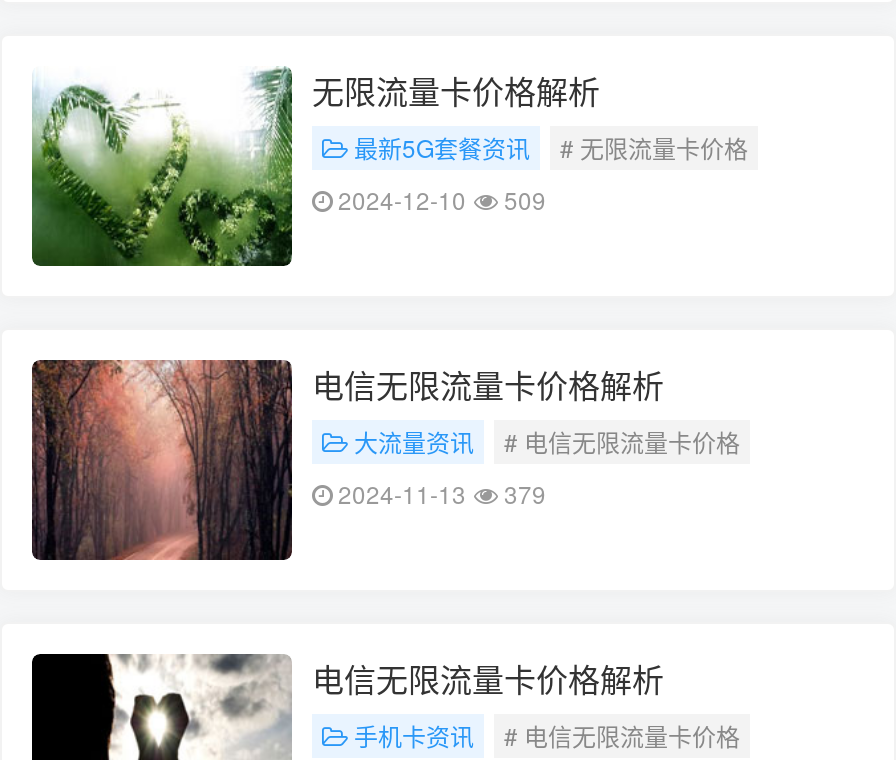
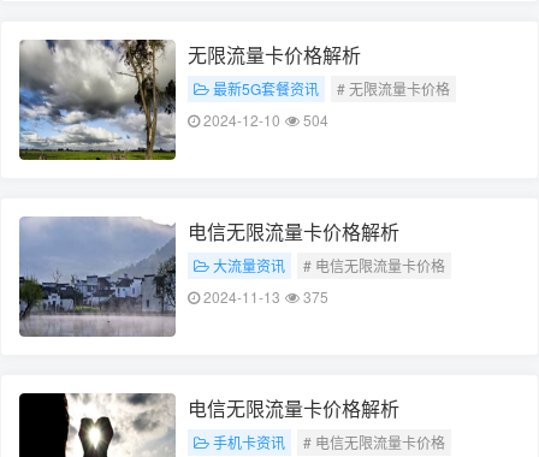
- [image]
+ [image]

- 509
+ 504

- [image]
+ [image]

- 379
+ 375
